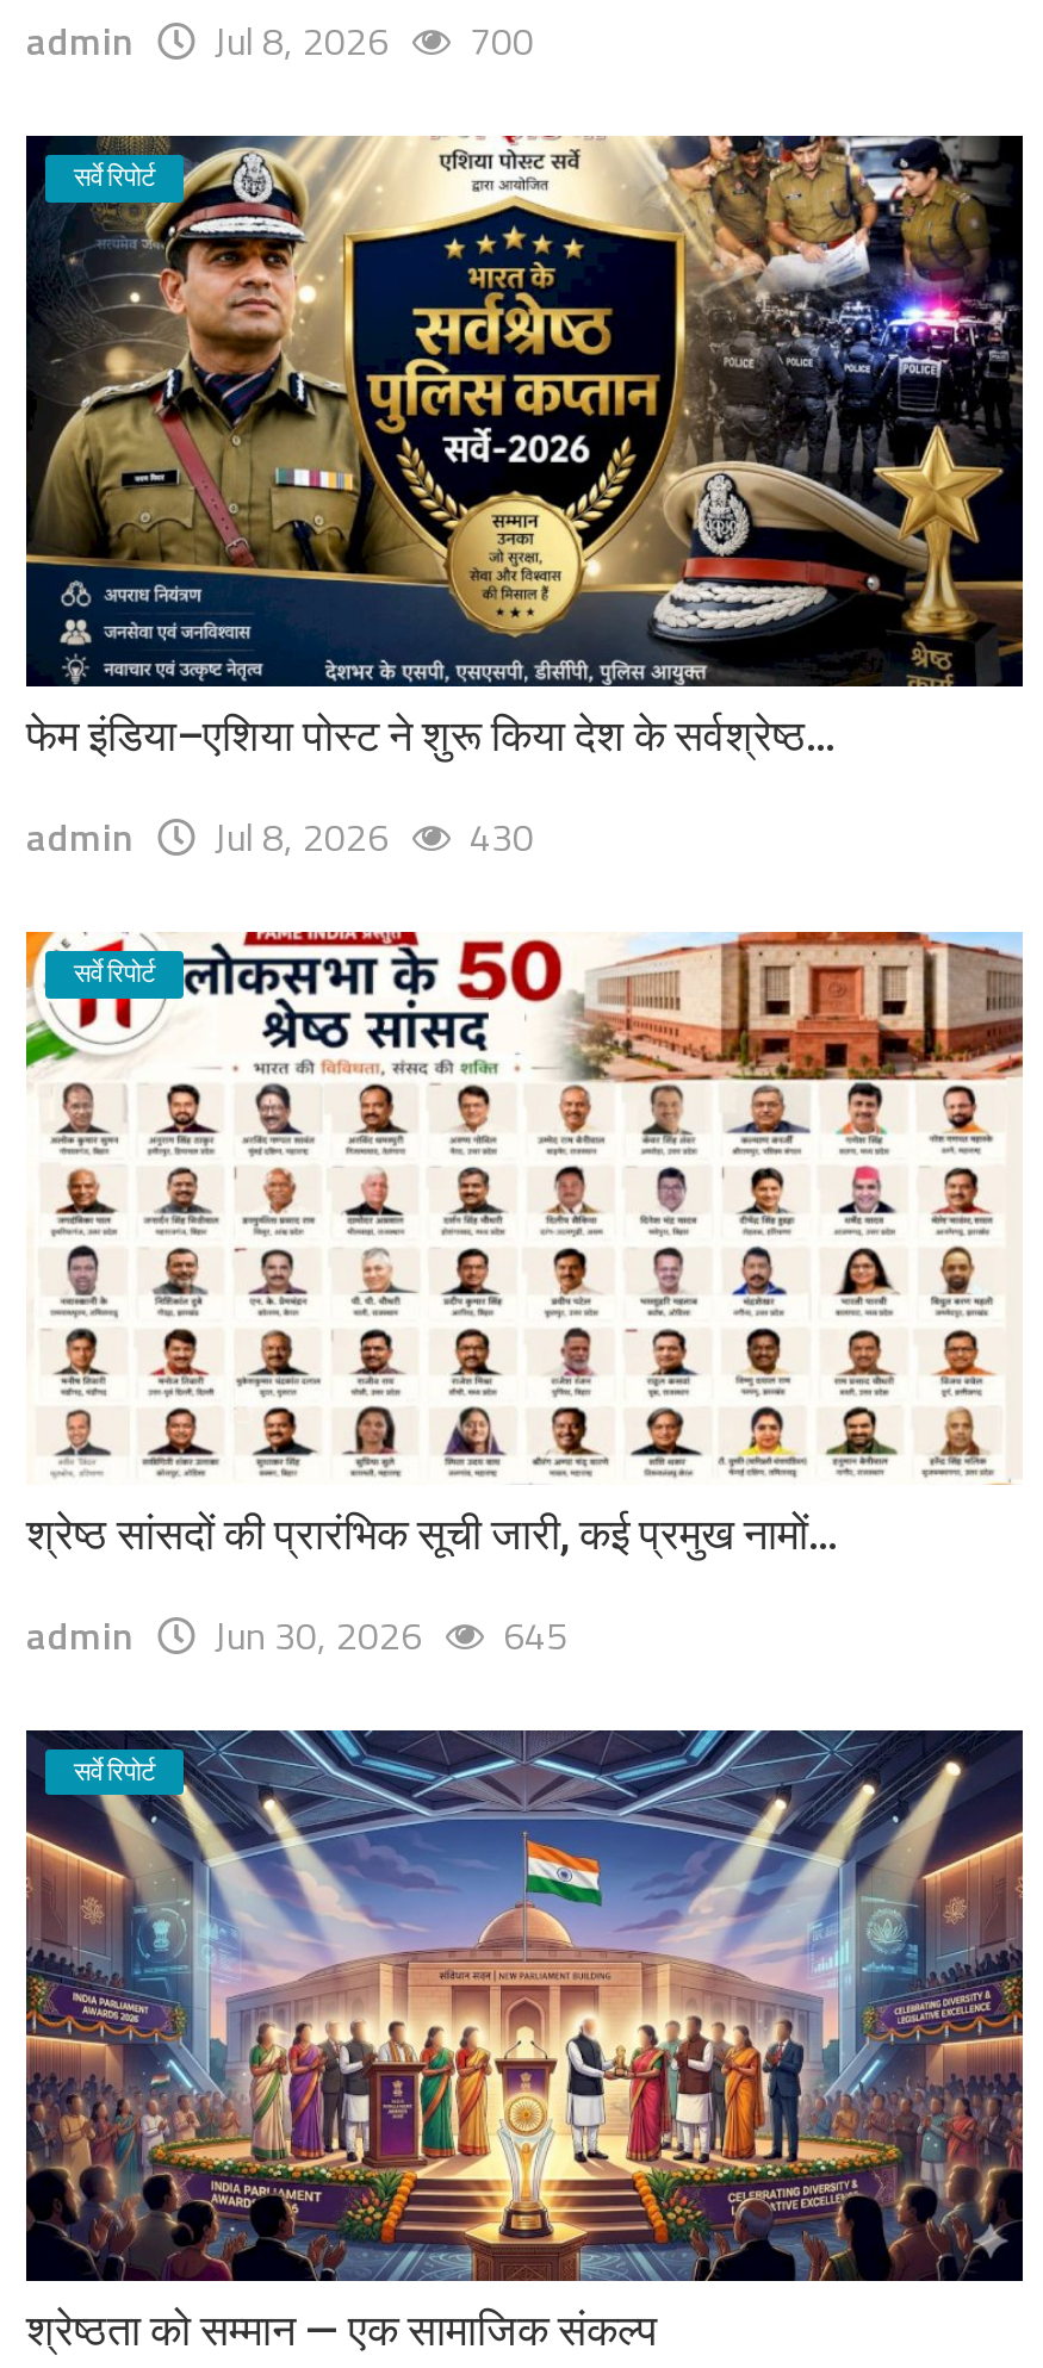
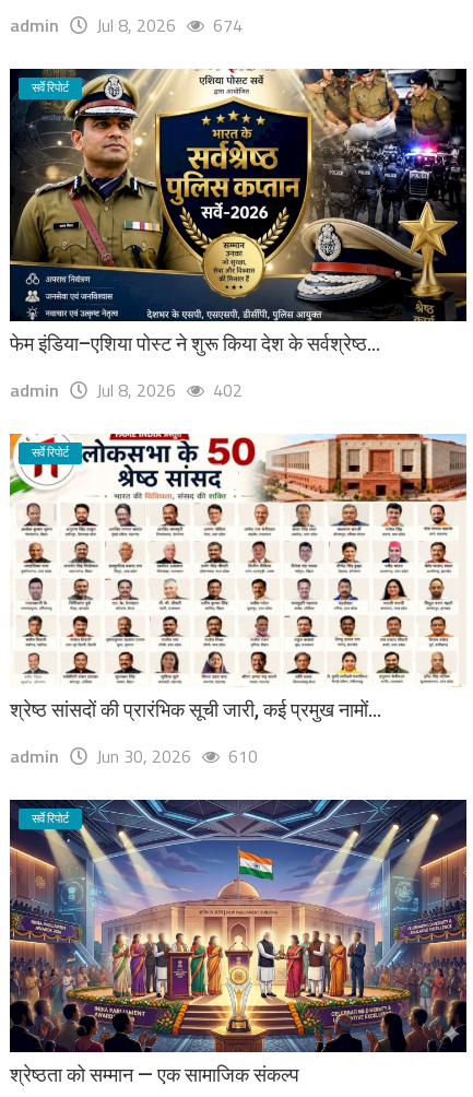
- admin Jul 8, 2026 700
+ admin Jul 8, 2026 674

- admin Jul 8, 2026 430
+ admin Jul 8, 2026 402

- admin Jun 30, 2026 645
+ admin Jun 30, 2026 610
